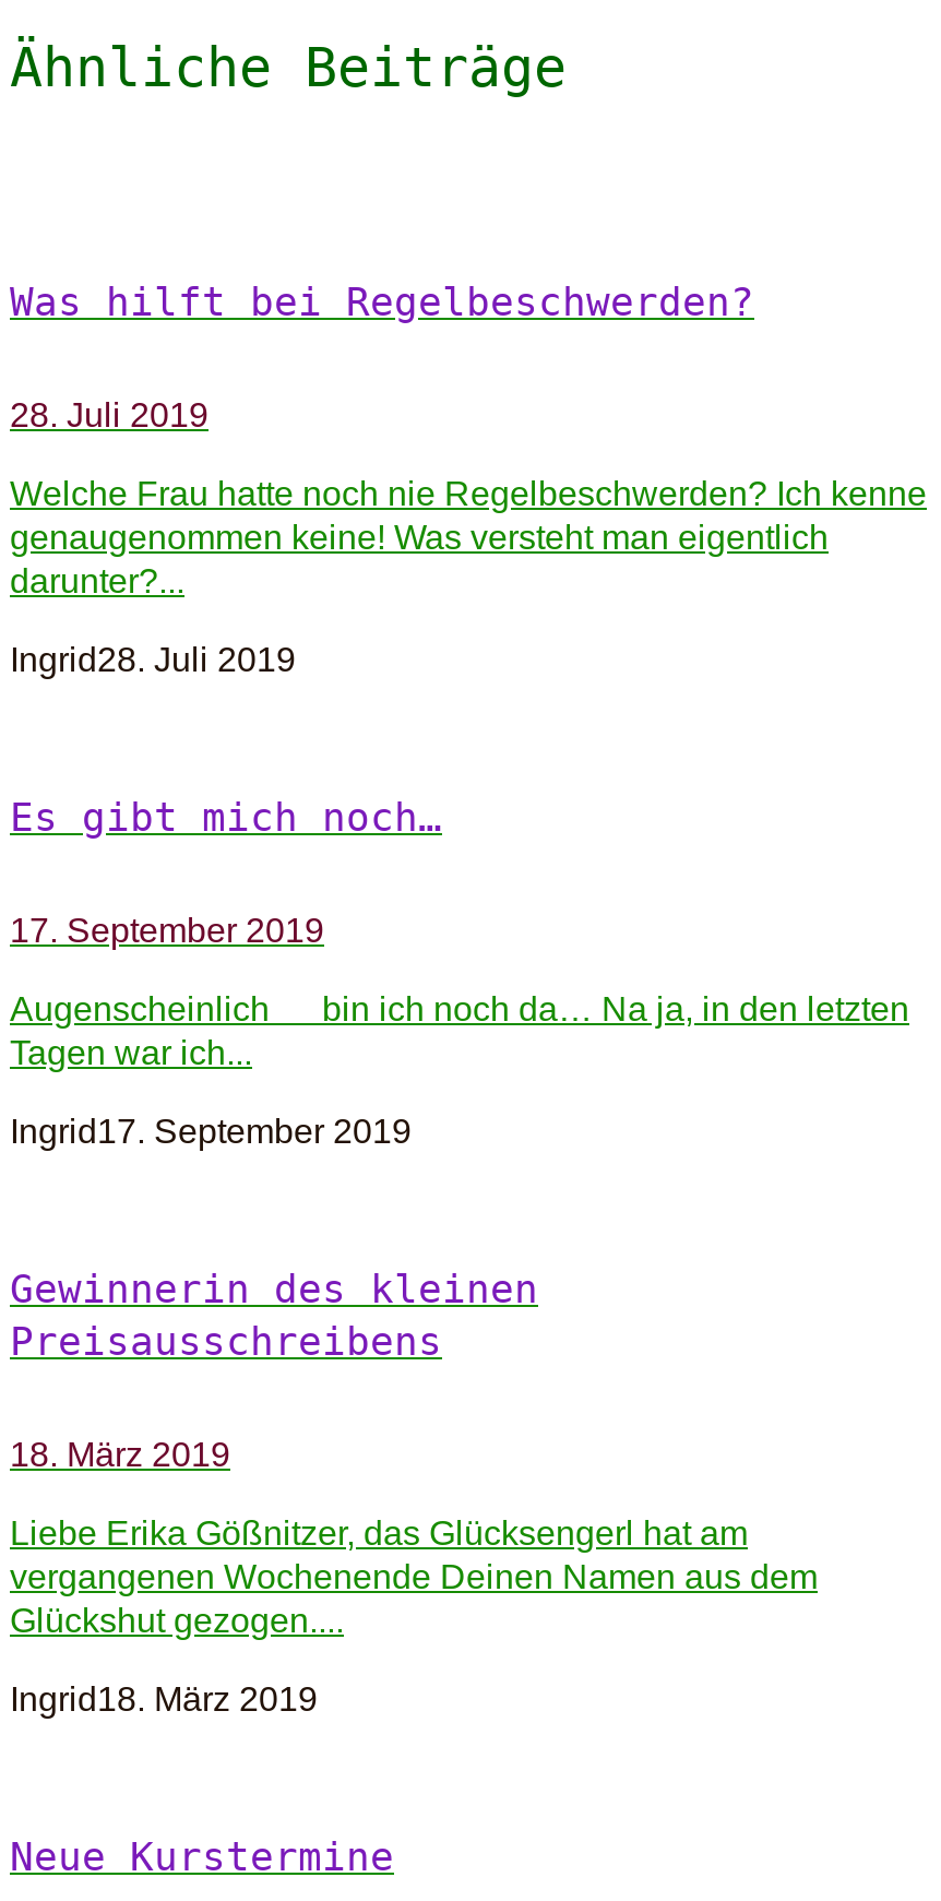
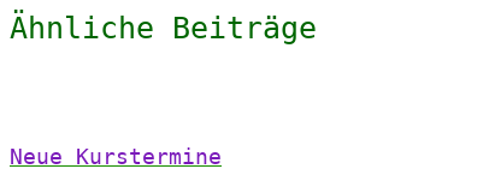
- Was hilft bei Regelbeschwerden?
- 28. Juli 2019
- Welche Frau hatte noch nie Regelbeschwerden? Ich kenne
- genaugenommen keine! Was versteht man eigentlich
- darunter?...
- Ingrid28. Juli 2019

- Es gibt mich noch…
- 17. September 2019
- Augenscheinlich bin ich noch da… Na ja, in den letzten
- Tagen war ich...
- Ingrid17. September 2019

- Gewinnerin des kleinen
- Preisausschreibens
- 18. März 2019
- Liebe Erika Gößnitzer, das Glücksengerl hat am
- vergangenen Wochenende Deinen Namen aus dem
- Glückshut gezogen....
- Ingrid18. März 2019
